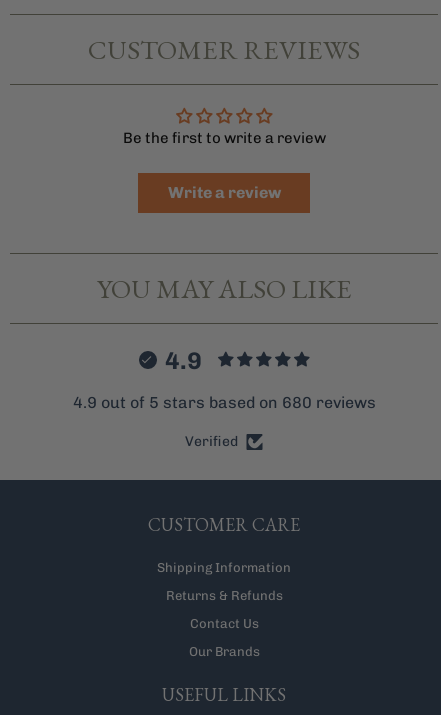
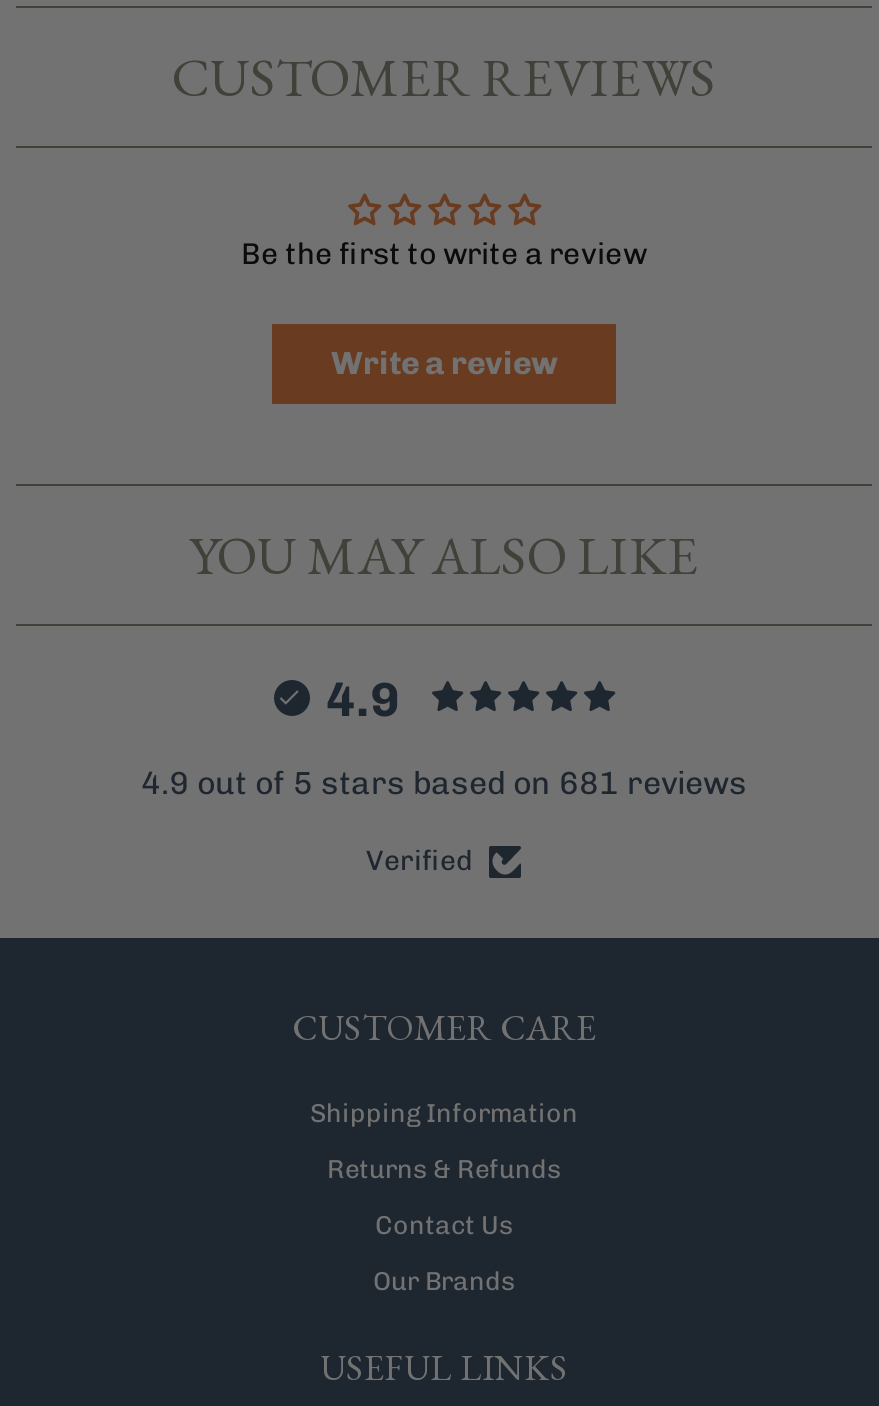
- 4.9 out of 5 stars based on 680 reviews
+ 4.9 out of 5 stars based on 681 reviews
